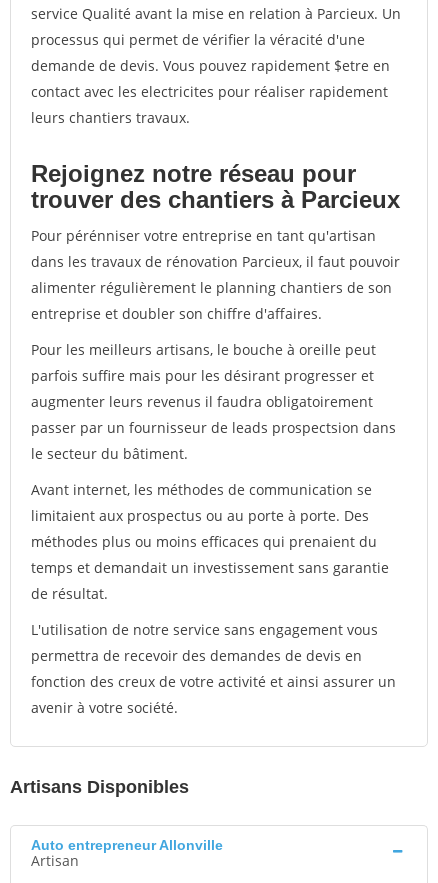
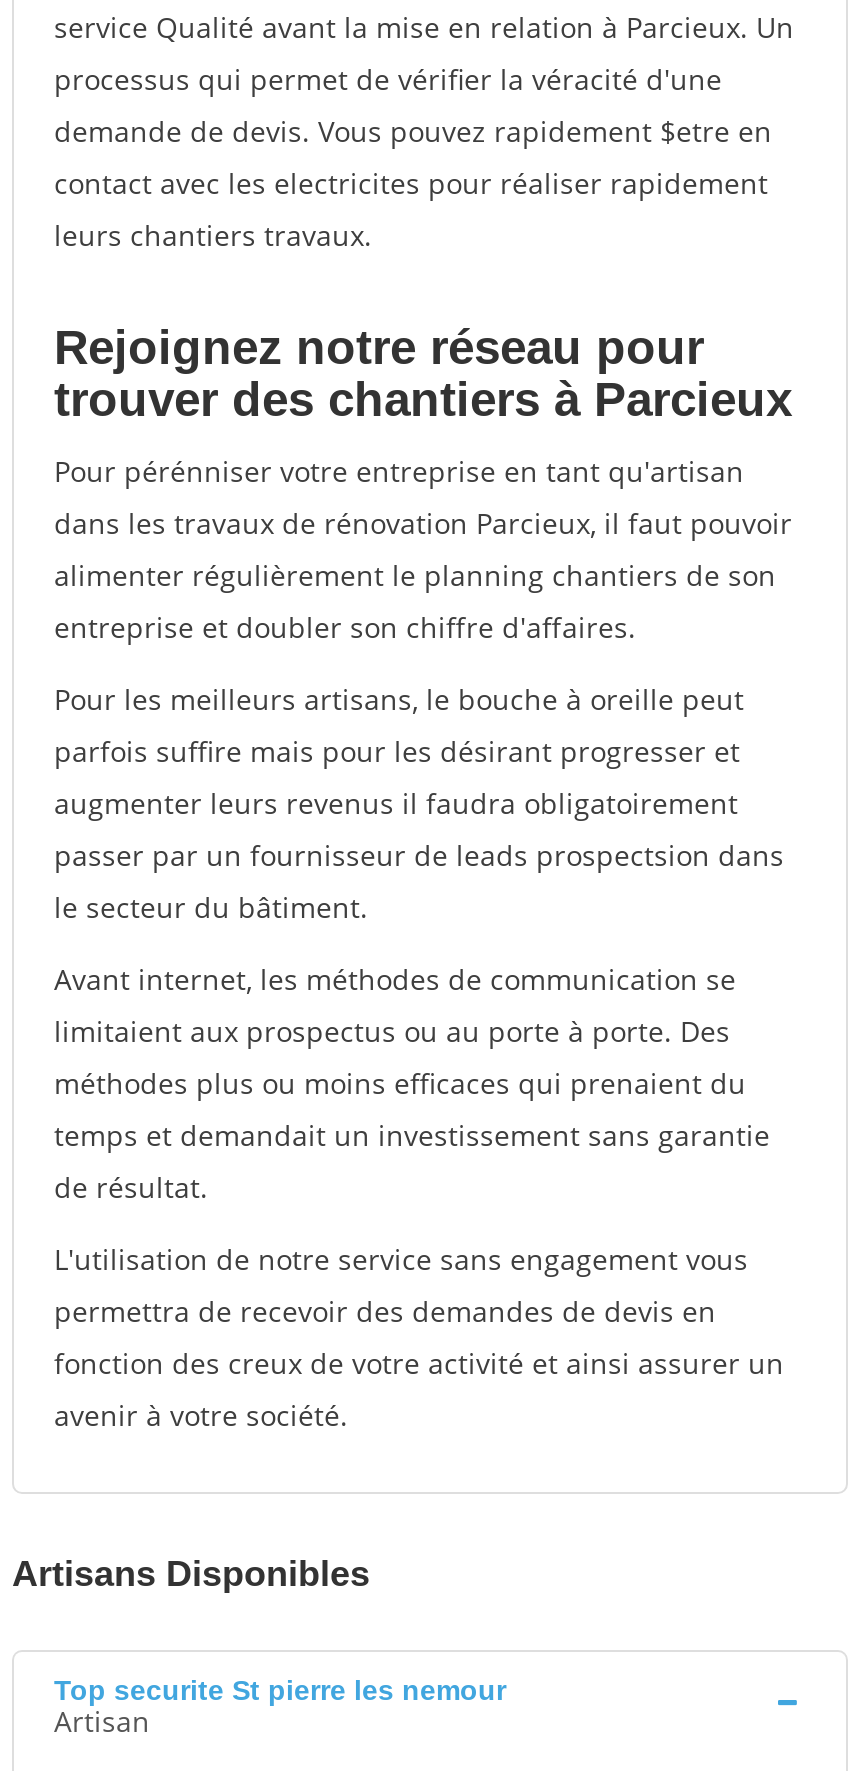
- Auto entrepreneur Allonville
+ Top securite St pierre les nemour
